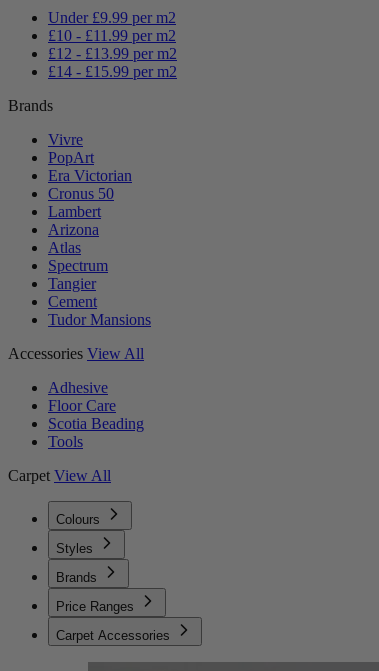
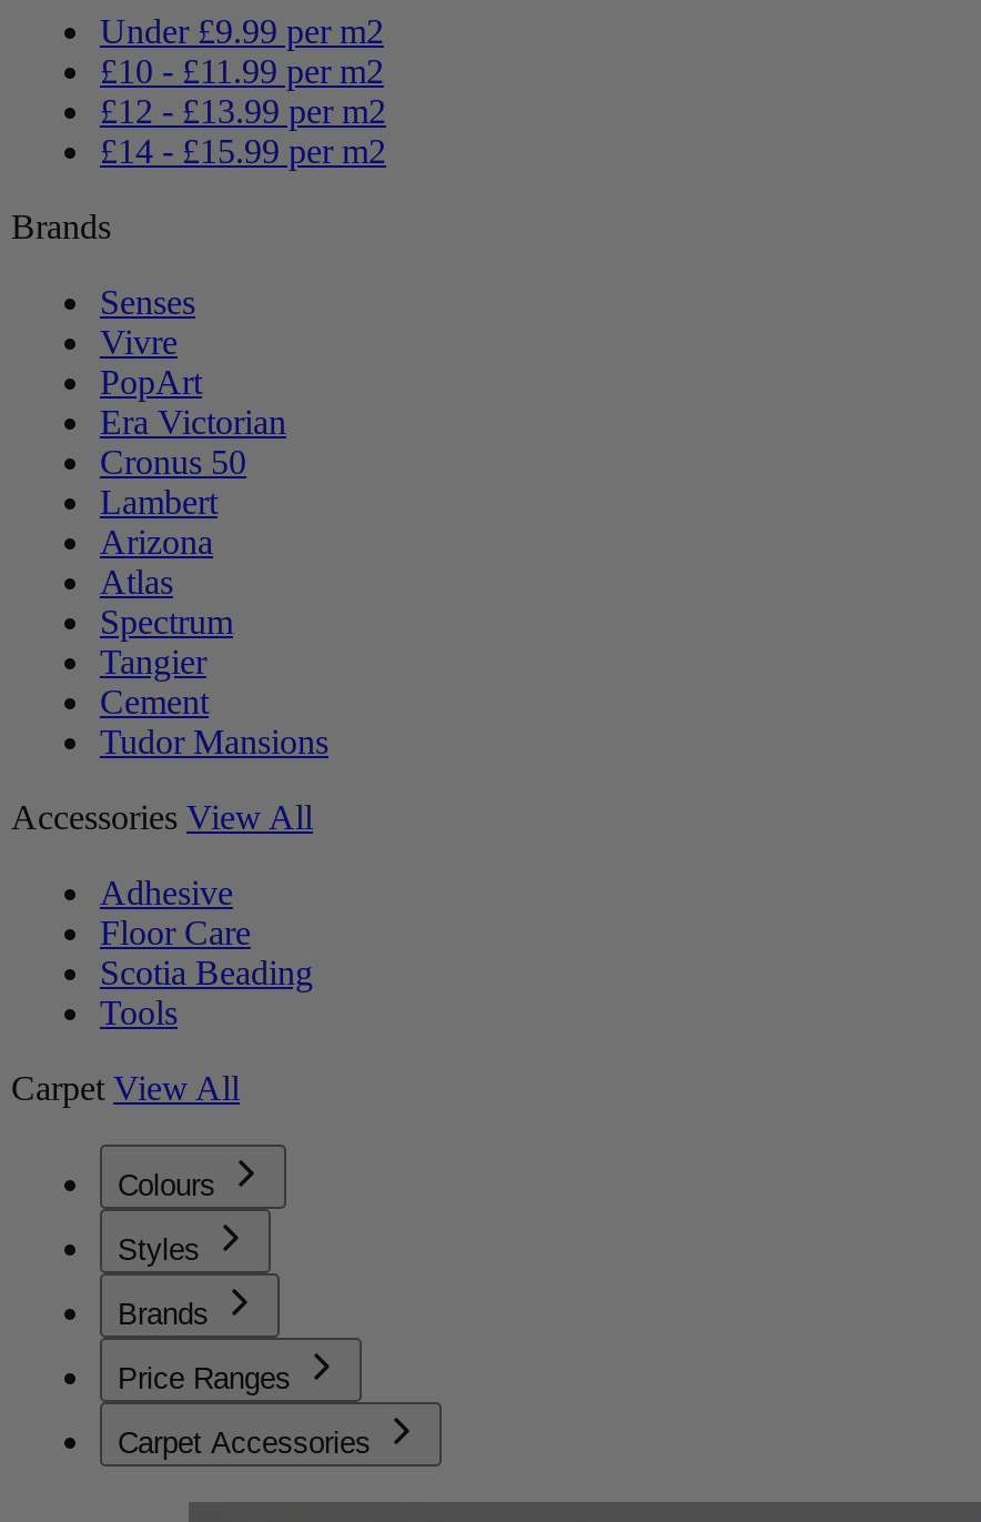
+ Senses
